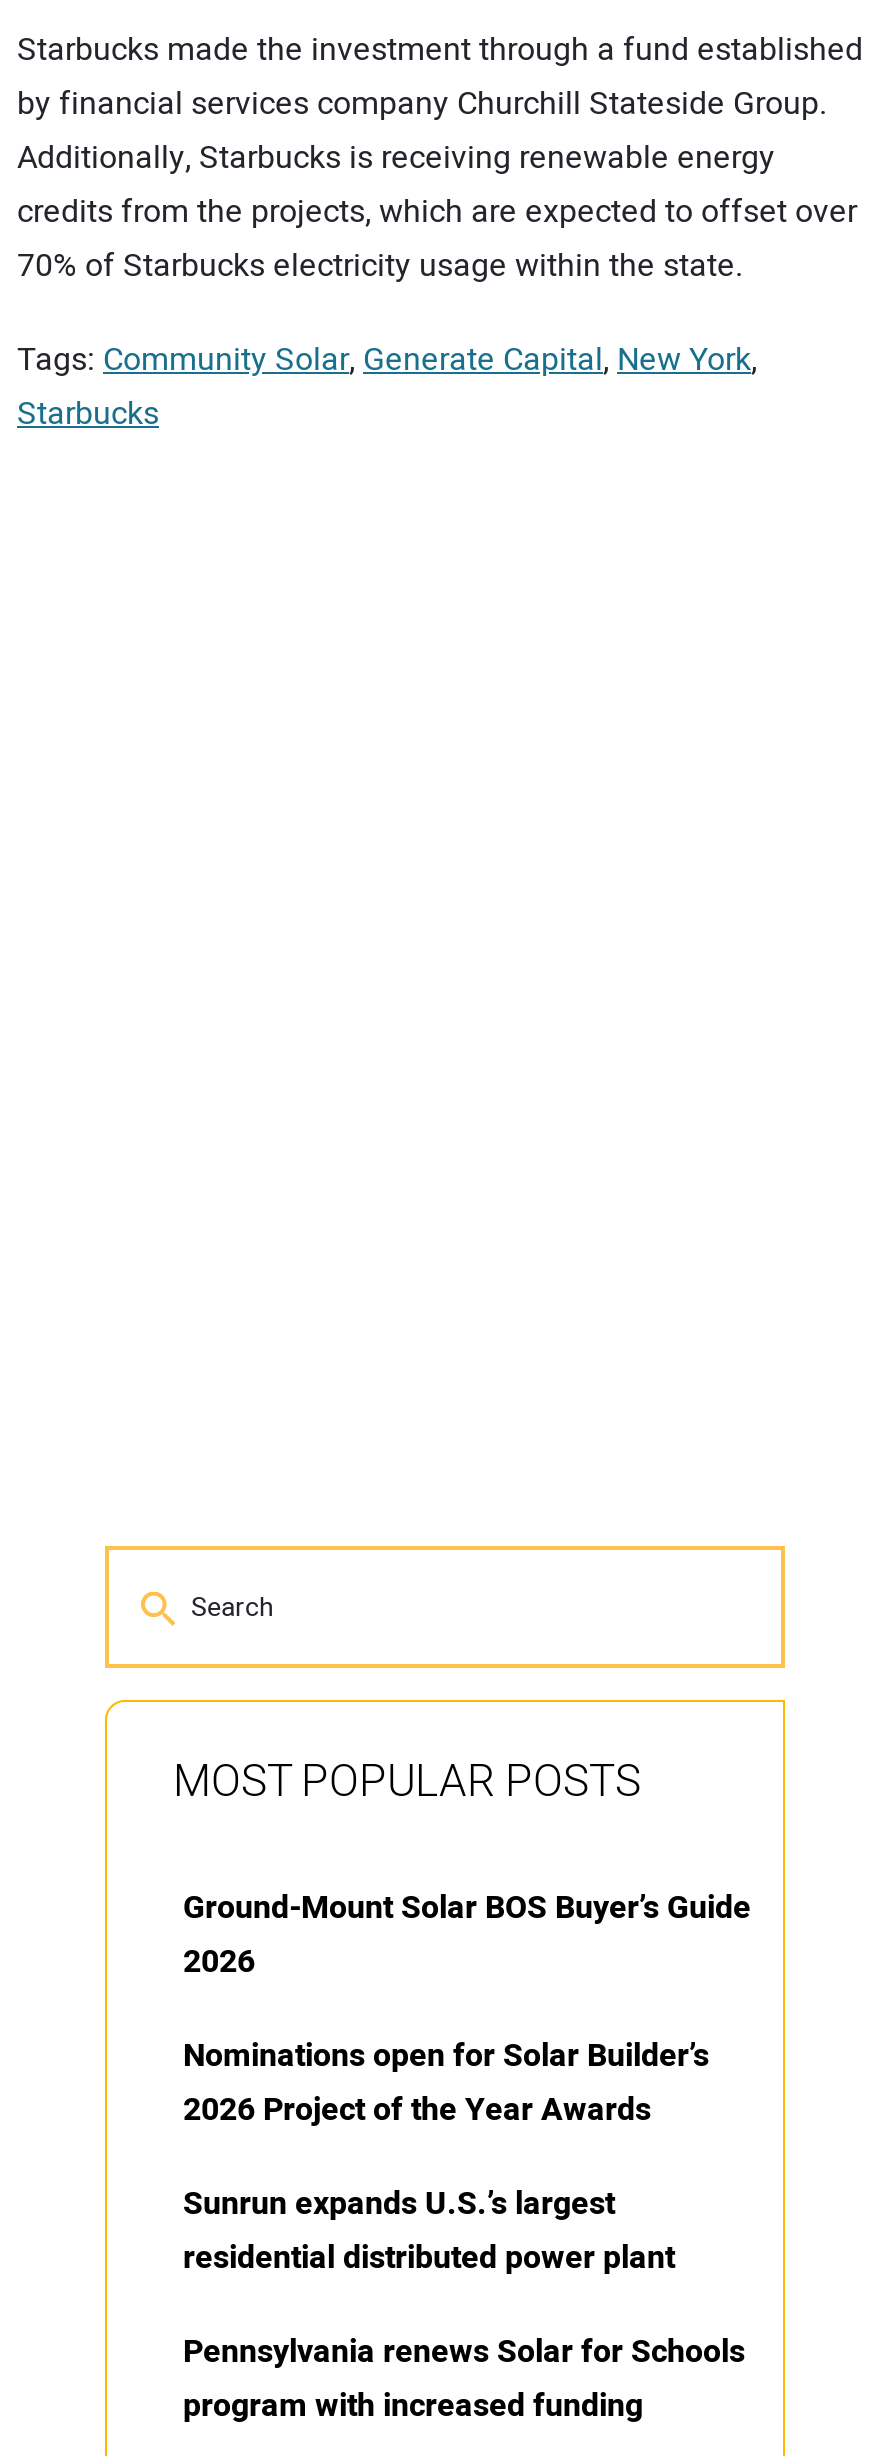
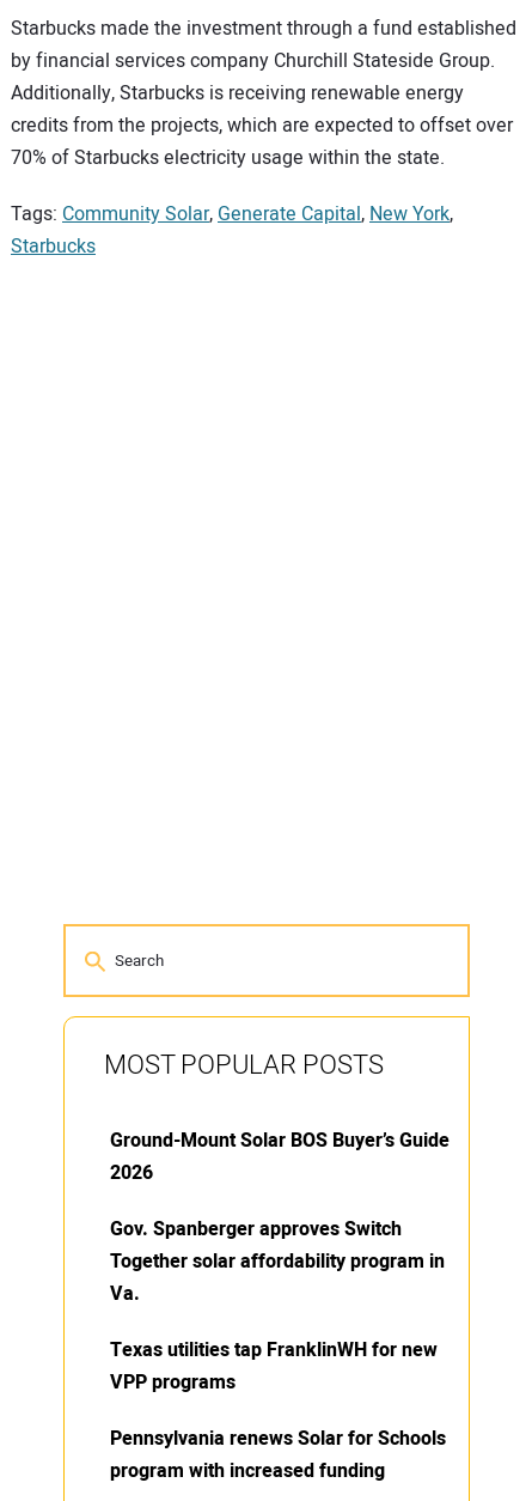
- Nominations open for Solar Builder’s
- 2026 Project of the Year Awards
+ Gov. Spanberger approves Switch
+ Together solar affordability program in
+ Va.

- Sunrun expands U.S.’s largest
- residential distributed power plant
+ Texas utilities tap FranklinWH for new
+ VPP programs
